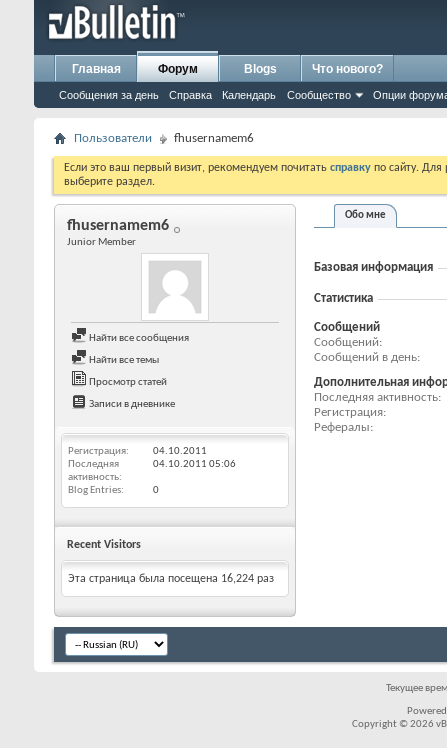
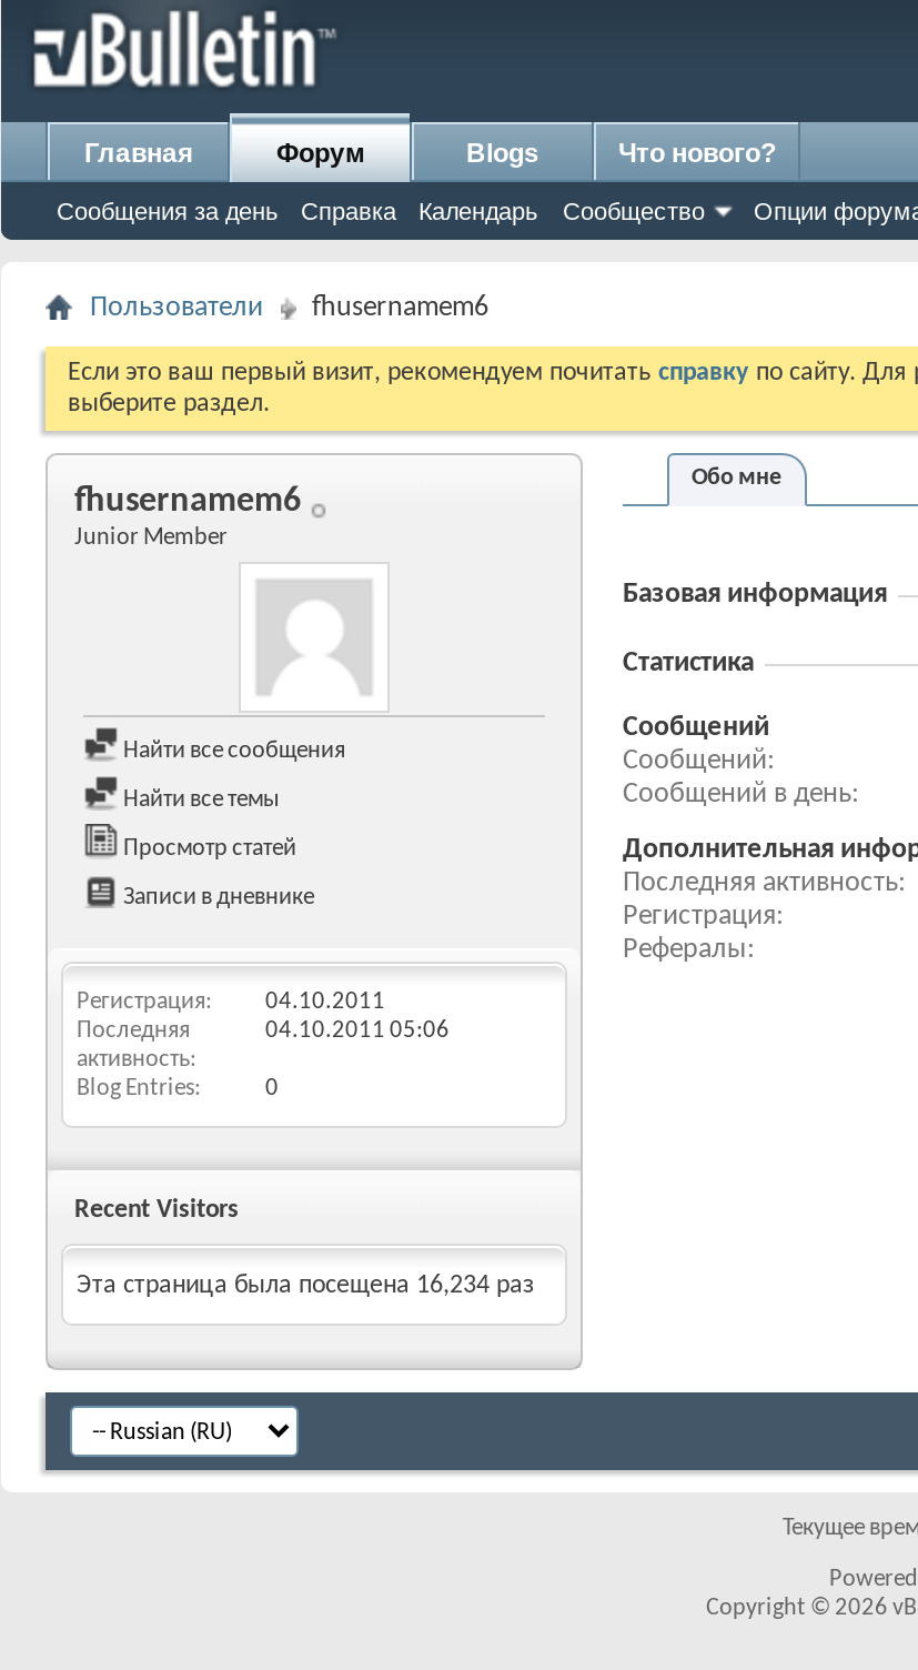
- Эта страница была посещена 16,224 раз
+ Эта страница была посещена 16,234 раз
